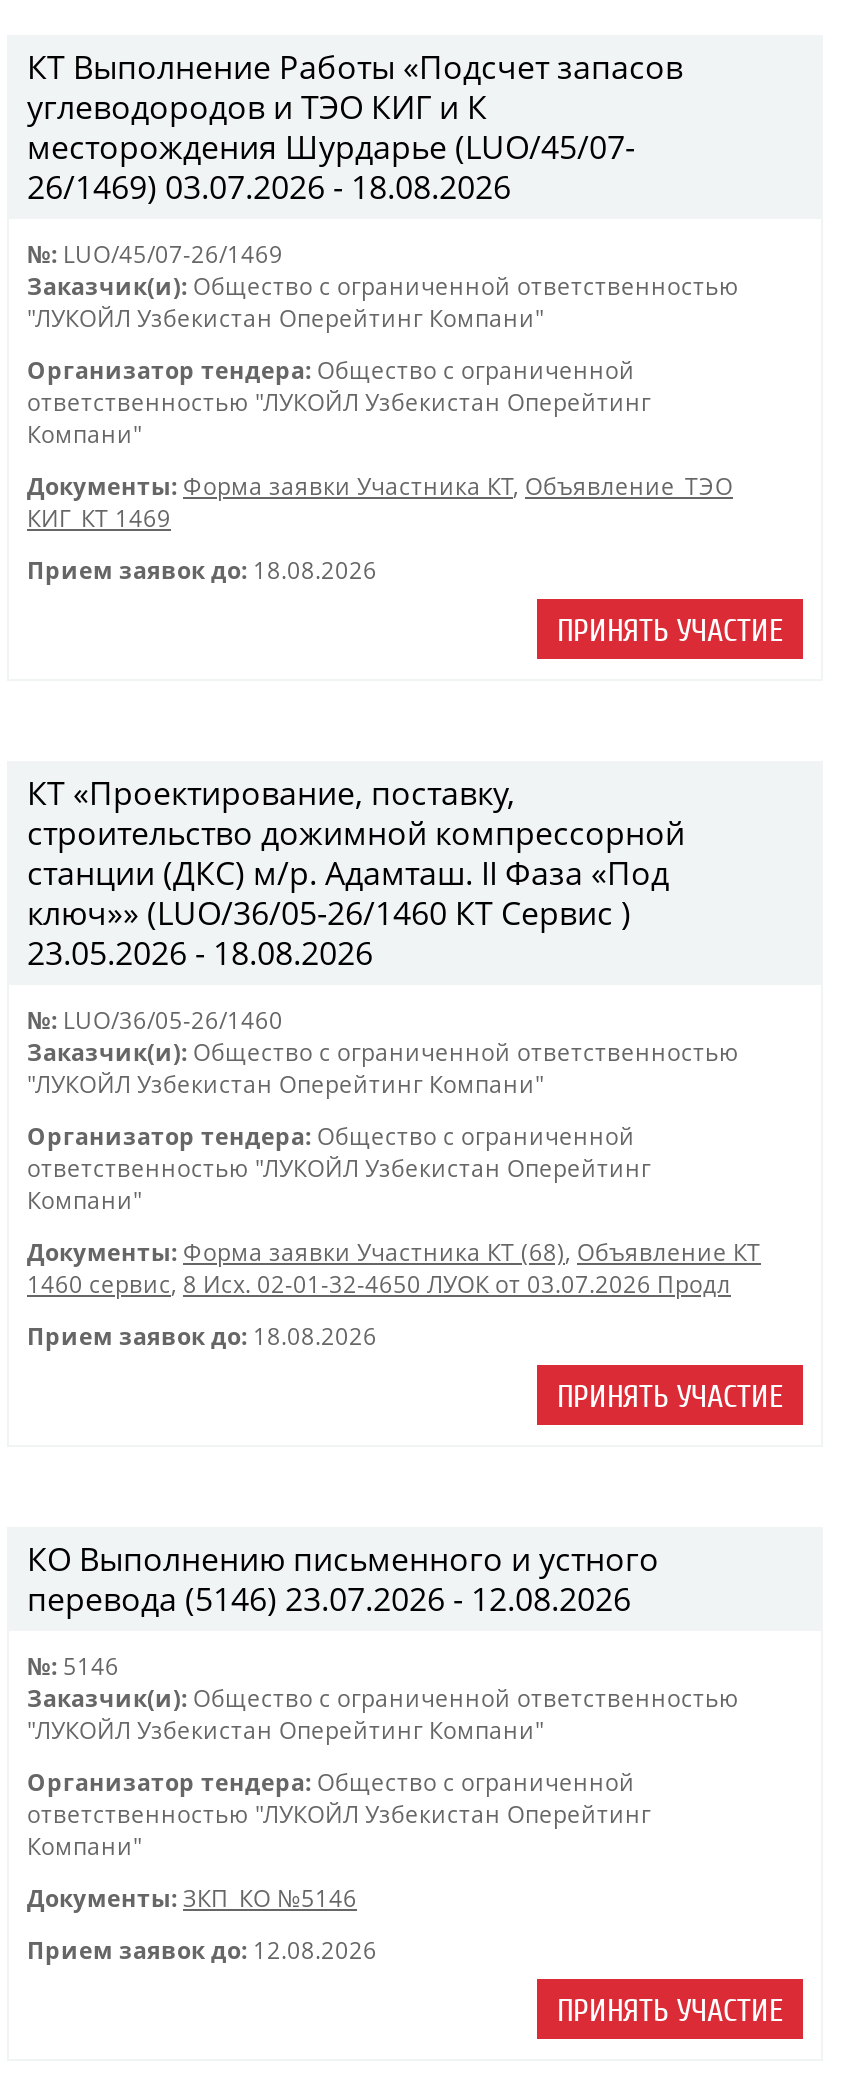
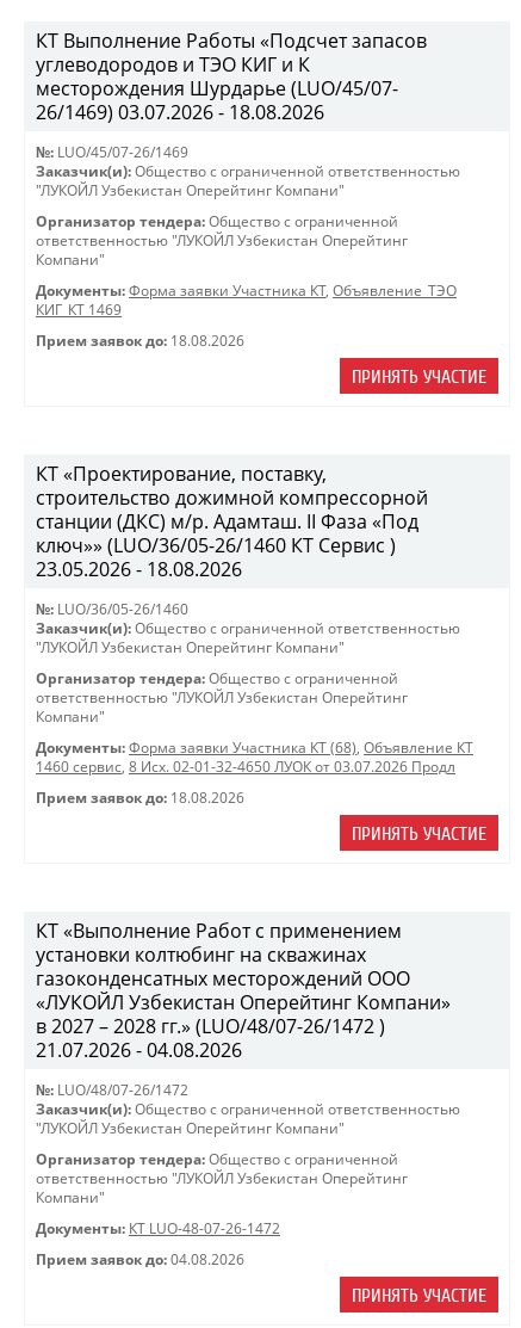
- КО Выполнению письменного и устного
- перевода (5146) 23.07.2026 - 12.08.2026
+ КТ «Выполнение Работ с применением
+ установки колтюбинг на скважинах
+ газоконденсатных месторождений ООО
+ «ЛУКОЙЛ Узбекистан Оперейтинг Компани»
+ в 2027 – 2028 гг.» (LUO/48/07-26/1472 )
+ 21.07.2026 - 04.08.2026

- №: 5146
+ №: LUO/48/07-26/1472

- Документы: ЗКП_КО №5146
+ Документы: КТ LUO-48-07-26-1472

- Прием заявок до: 12.08.2026
+ Прием заявок до: 04.08.2026
